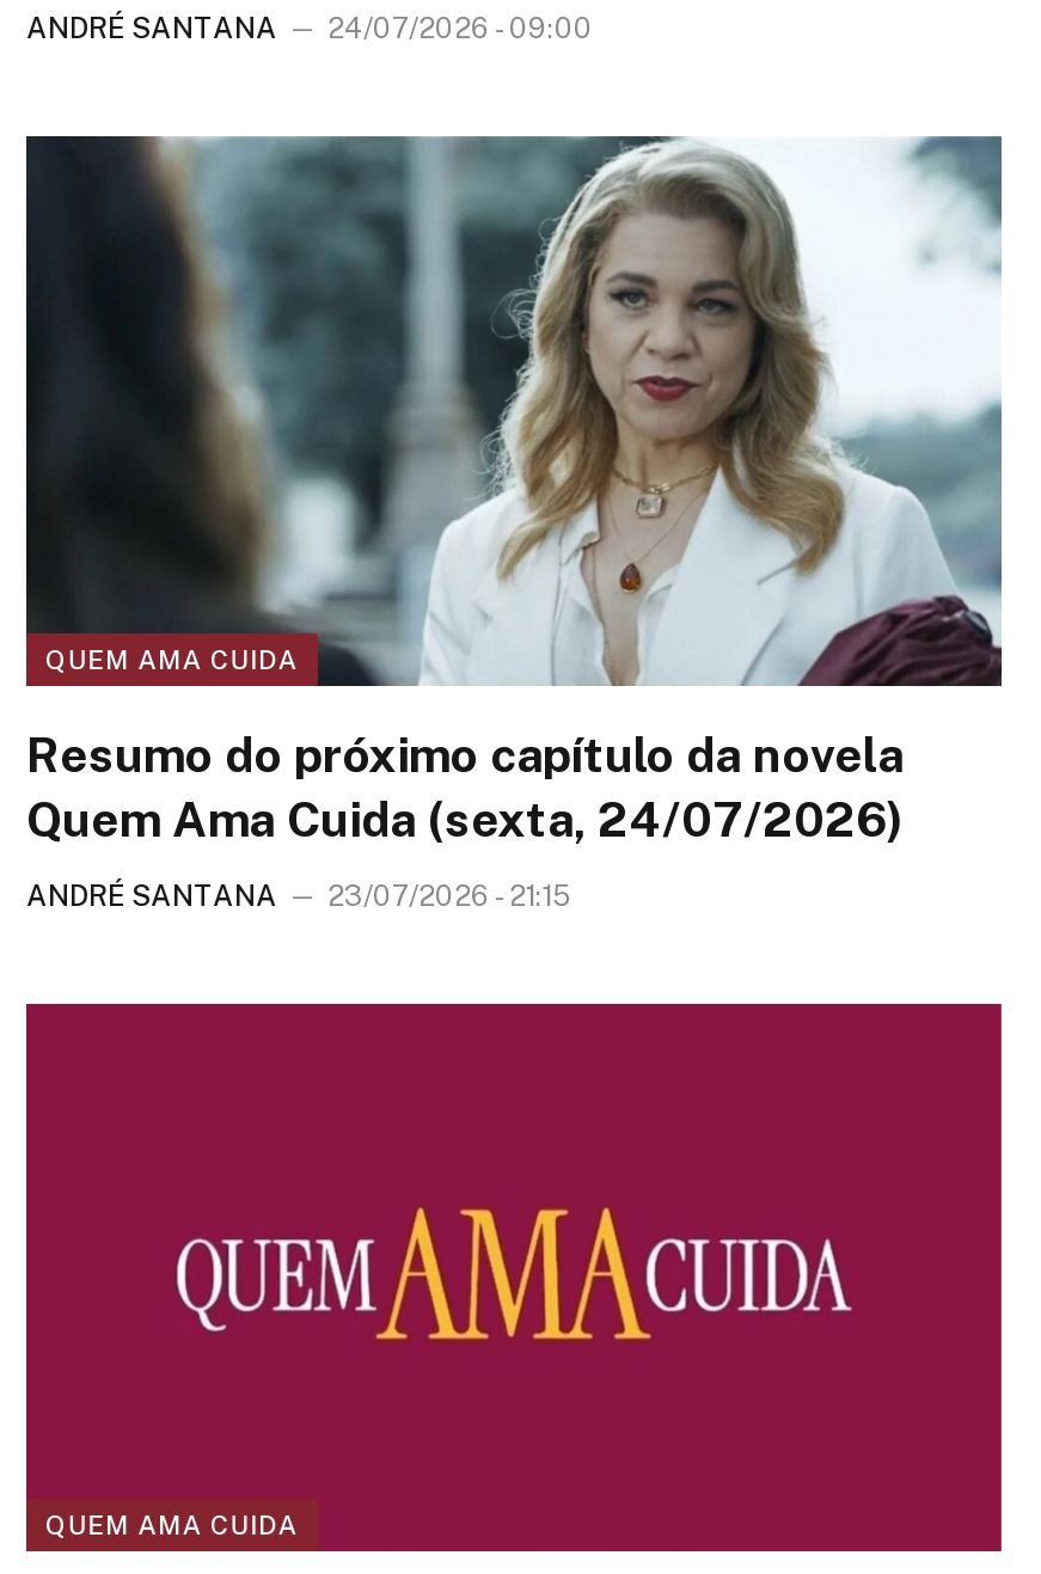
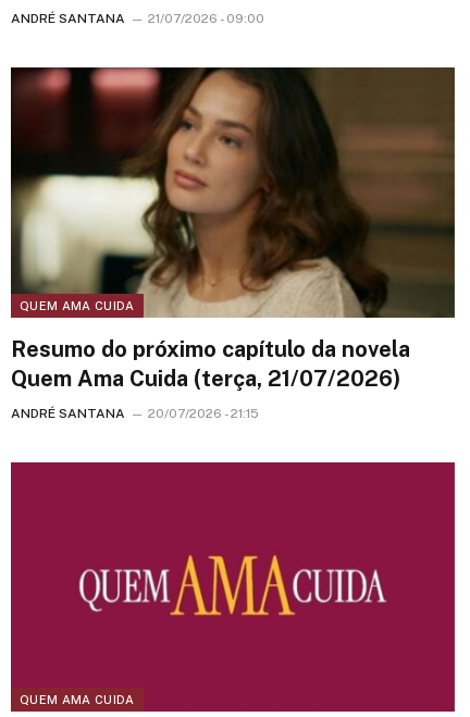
- ANDRÉ SANTANA 24/07/2026 - 09:00
+ ANDRÉ SANTANA 21/07/2026 - 09:00

- [image]
+ [image]

- Quem Ama Cuida (sexta, 24/07/2026)
+ Quem Ama Cuida (terça, 21/07/2026)

- ANDRÉ SANTANA 23/07/2026 - 21:15
+ ANDRÉ SANTANA 20/07/2026 - 21:15
